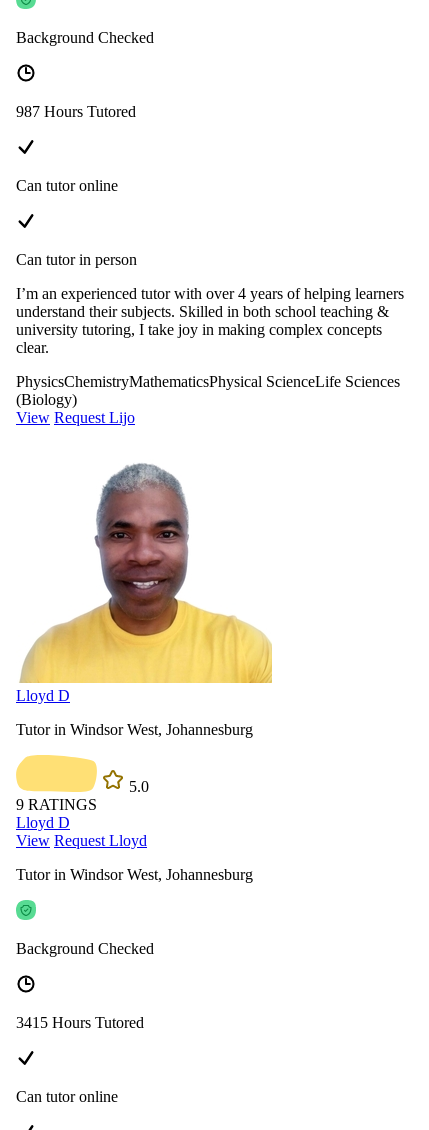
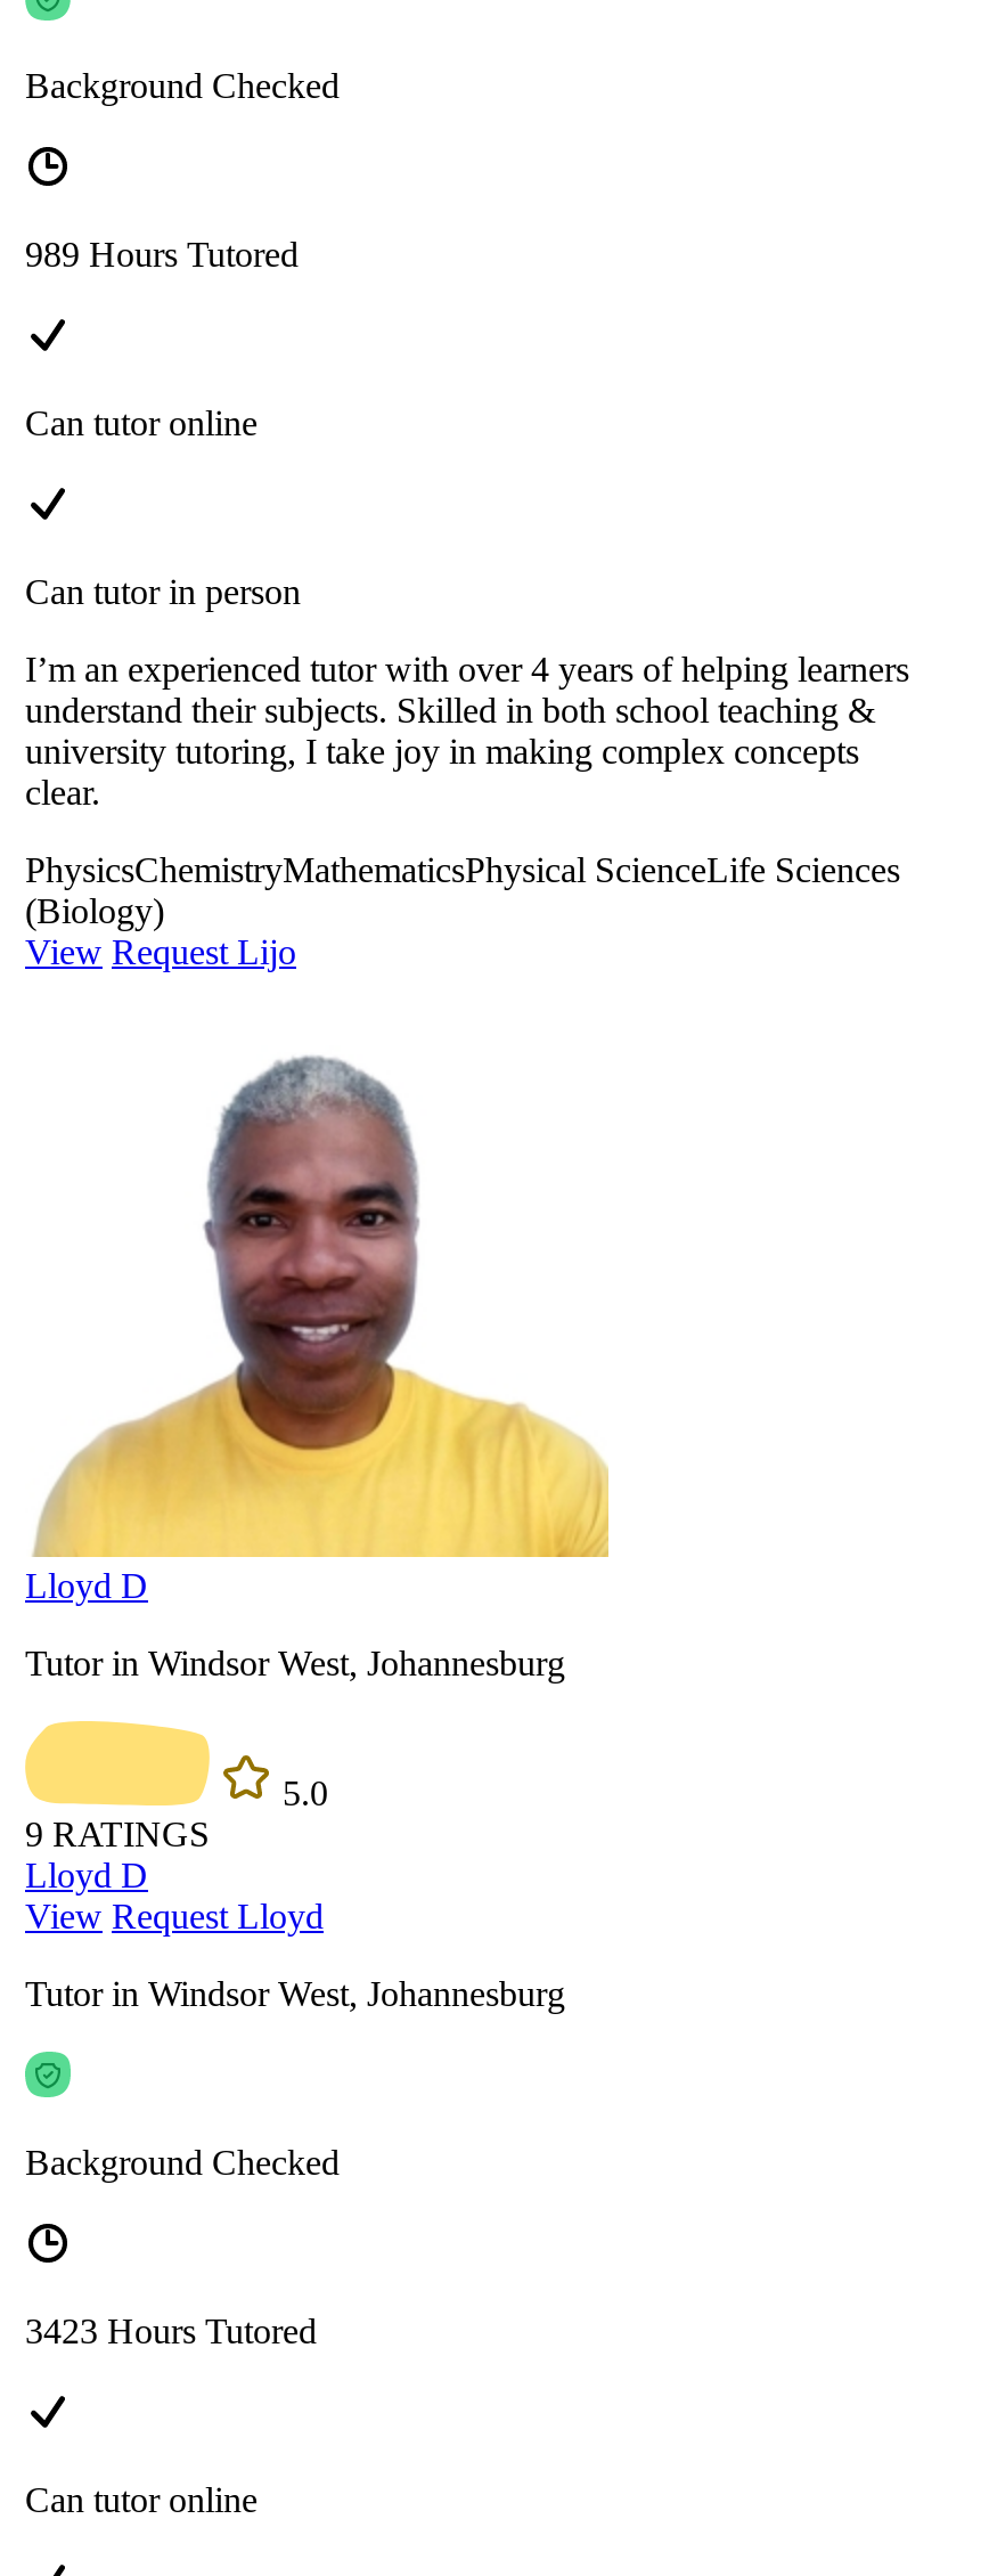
- 987 Hours Tutored
+ 989 Hours Tutored

- 3415 Hours Tutored
+ 3423 Hours Tutored
